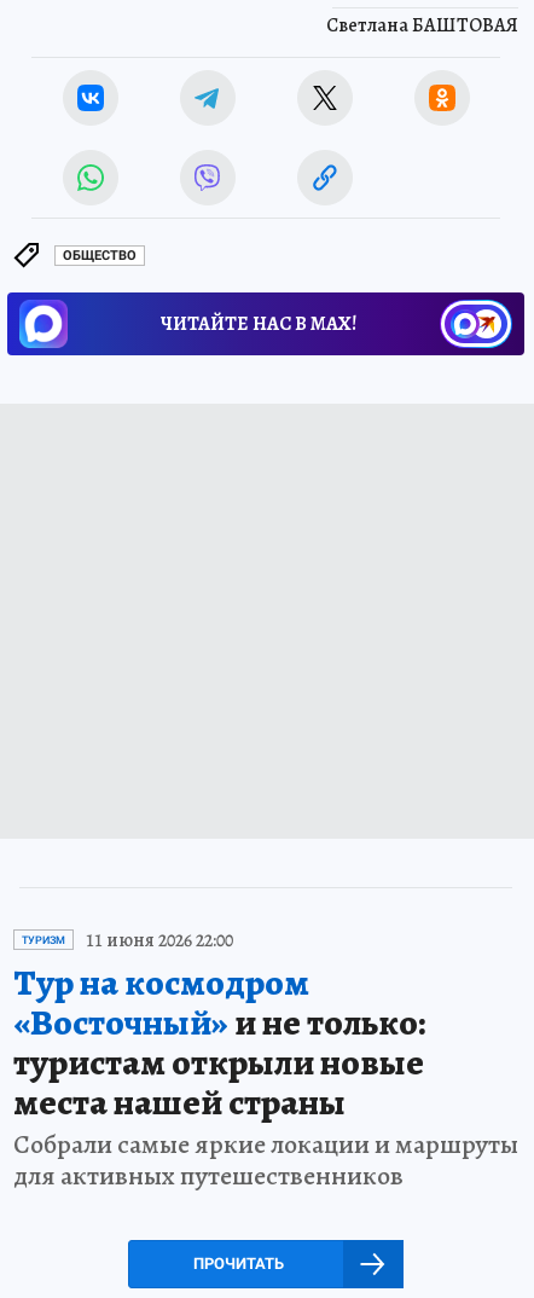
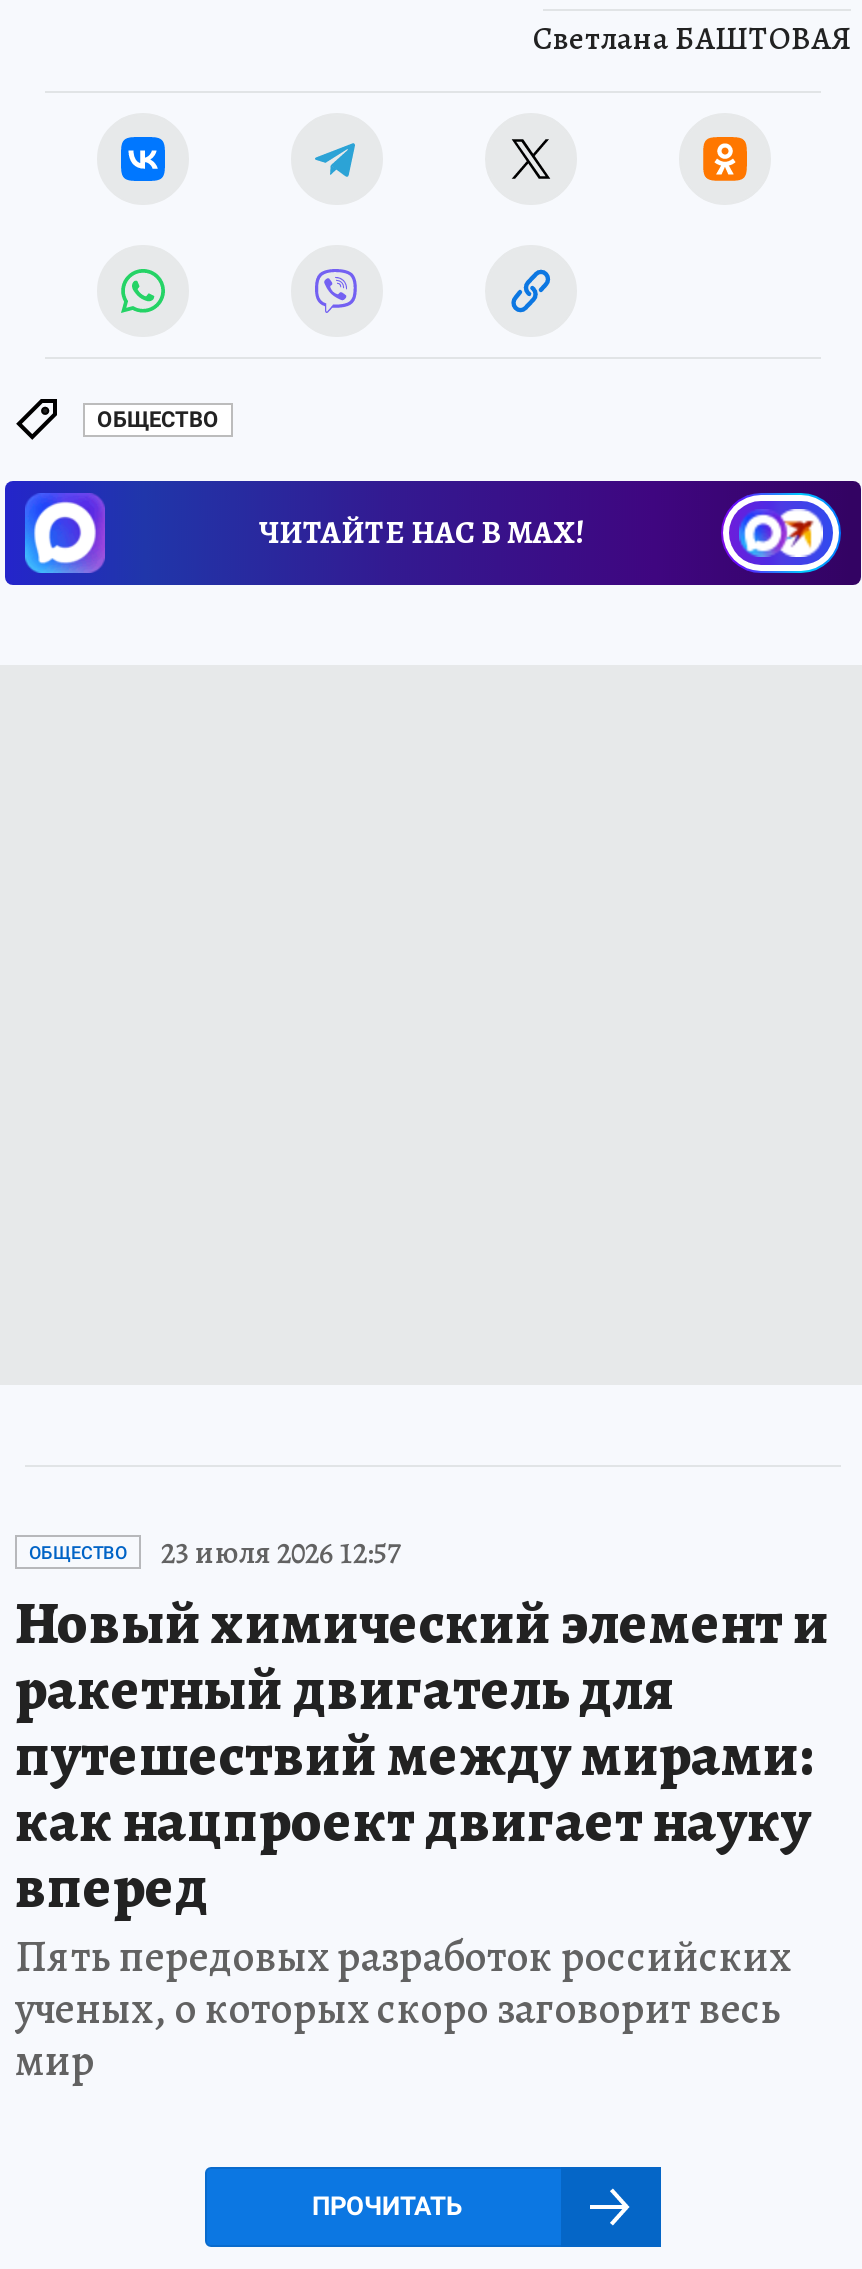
- ТУРИЗМ
- 11 июня 2026 22:00
- Тур на космодром
- «Восточный»и не только:
- туристам открыли новые
- места нашей страны
- Собрали самые яркие локации и маршруты
- для активных путешественников
+ ОБЩЕСТВО
+ 23 июля 2026 12:57
+ Новый химический элемент и
+ ракетный двигатель для
+ путешествий между мирами:
+ как нацпроект двигает науку
+ вперед
+ Пять передовых разработок российских
+ ученых, о которых скоро заговорит весь
+ мир
